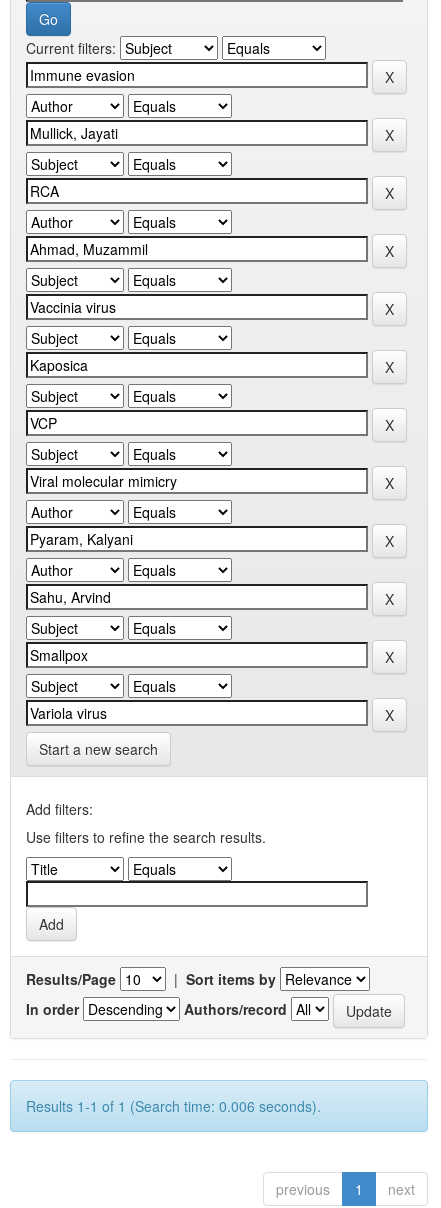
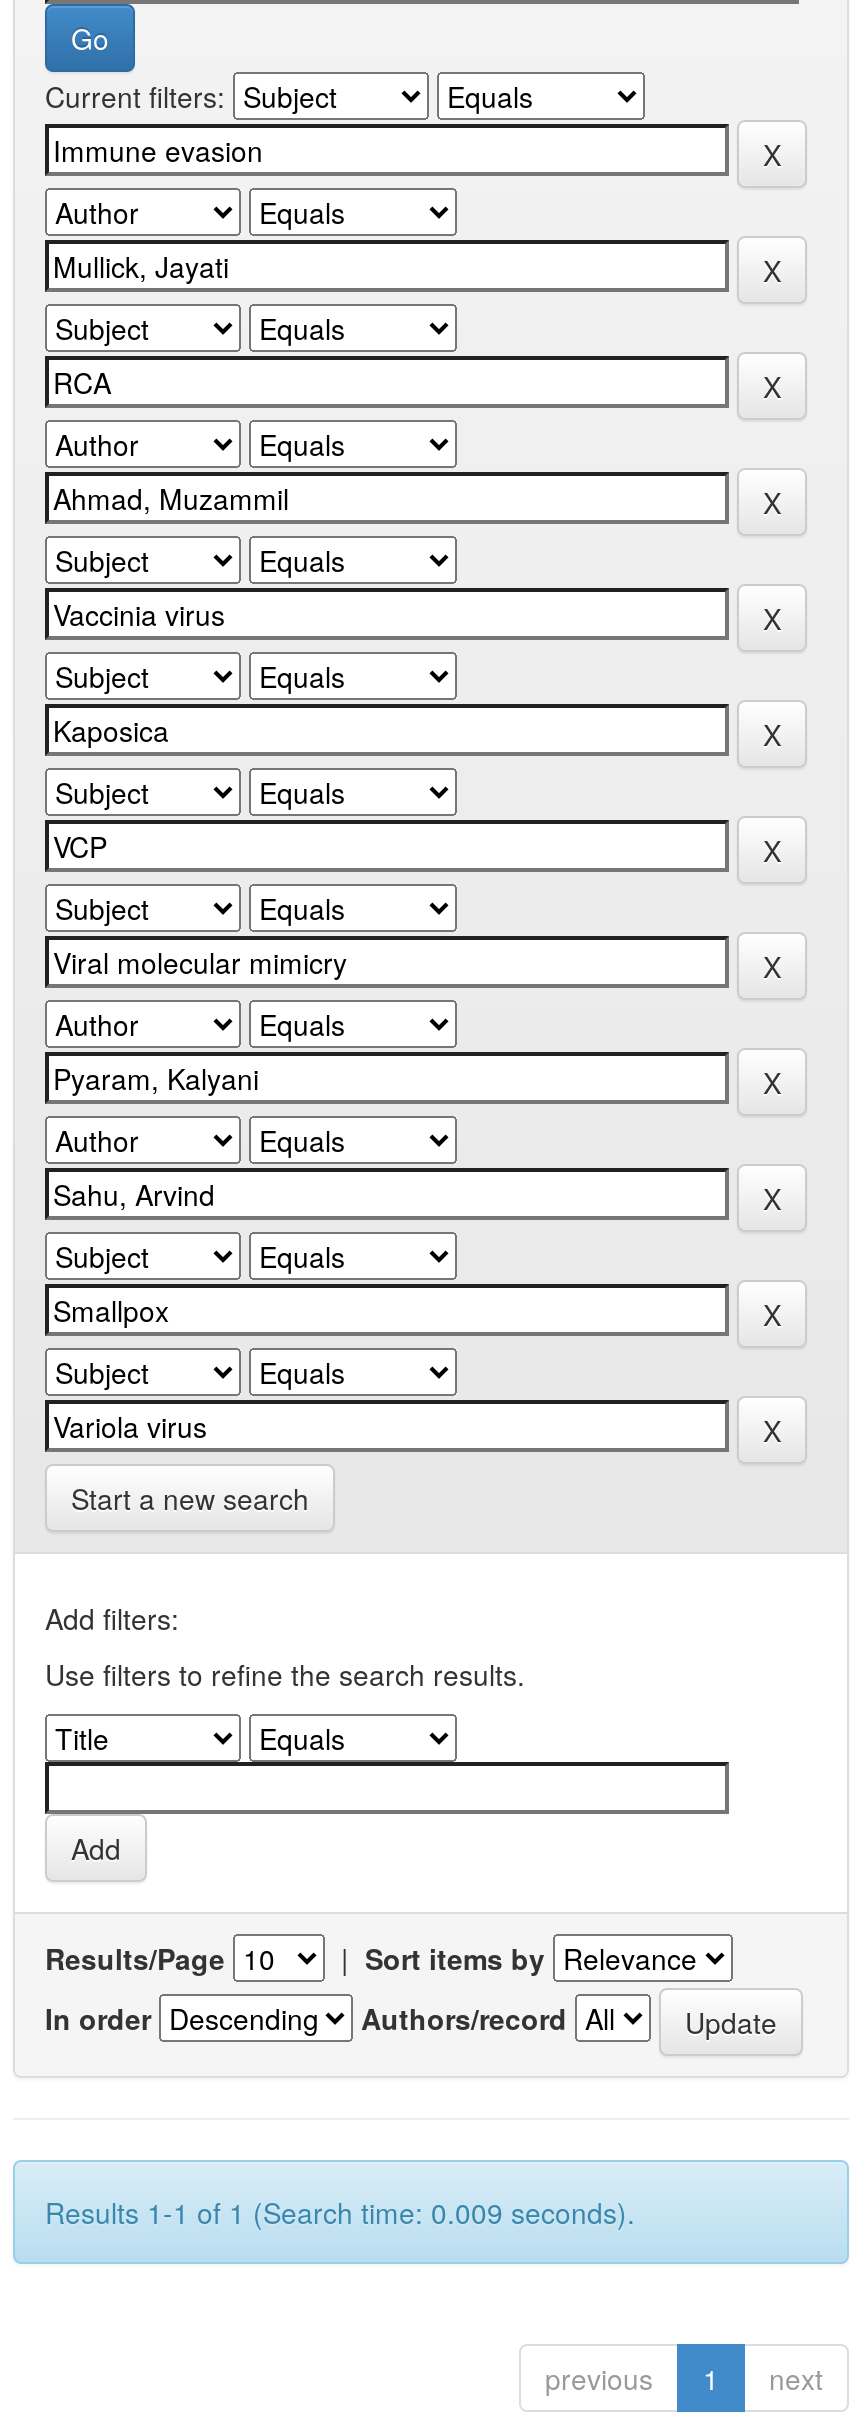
- Results 1-1 of 1 (Search time: 0.006 seconds).
+ Results 1-1 of 1 (Search time: 0.009 seconds).
